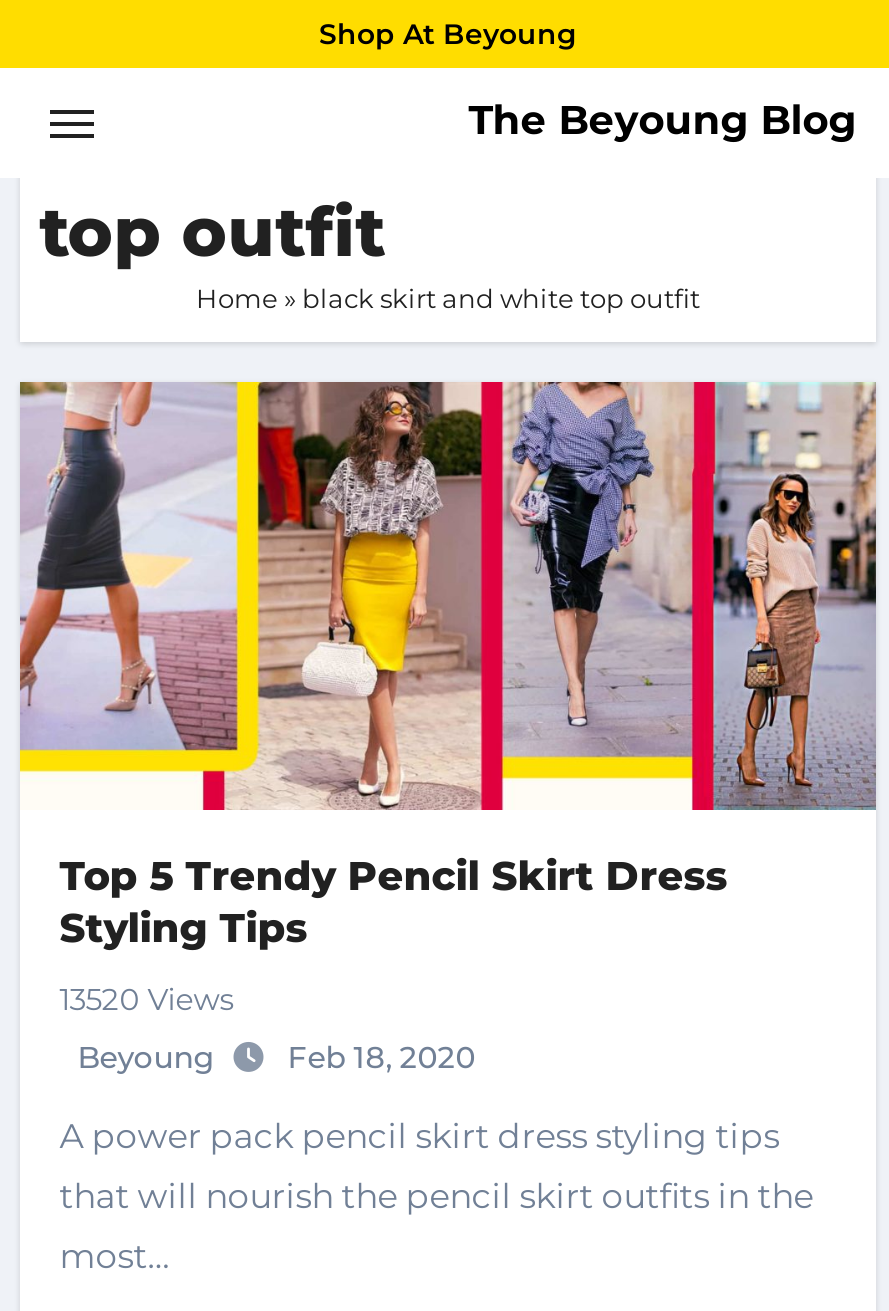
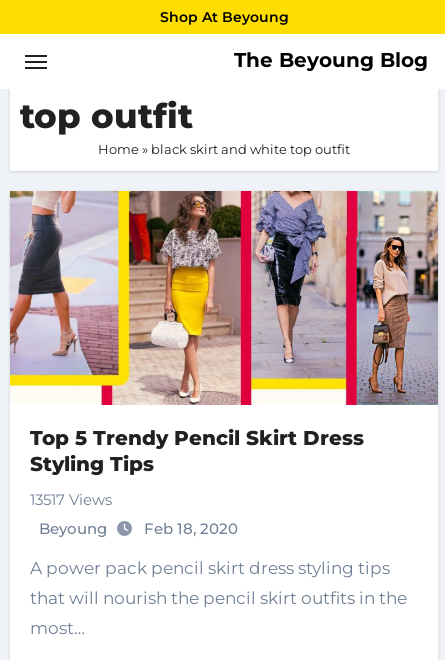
- 13520 Views
+ 13517 Views
